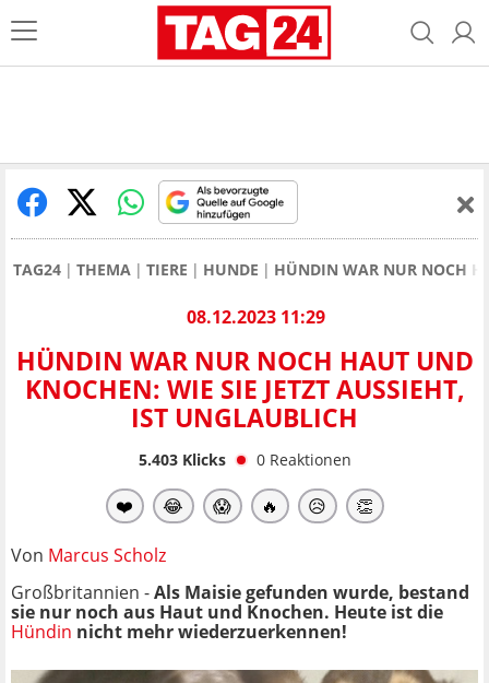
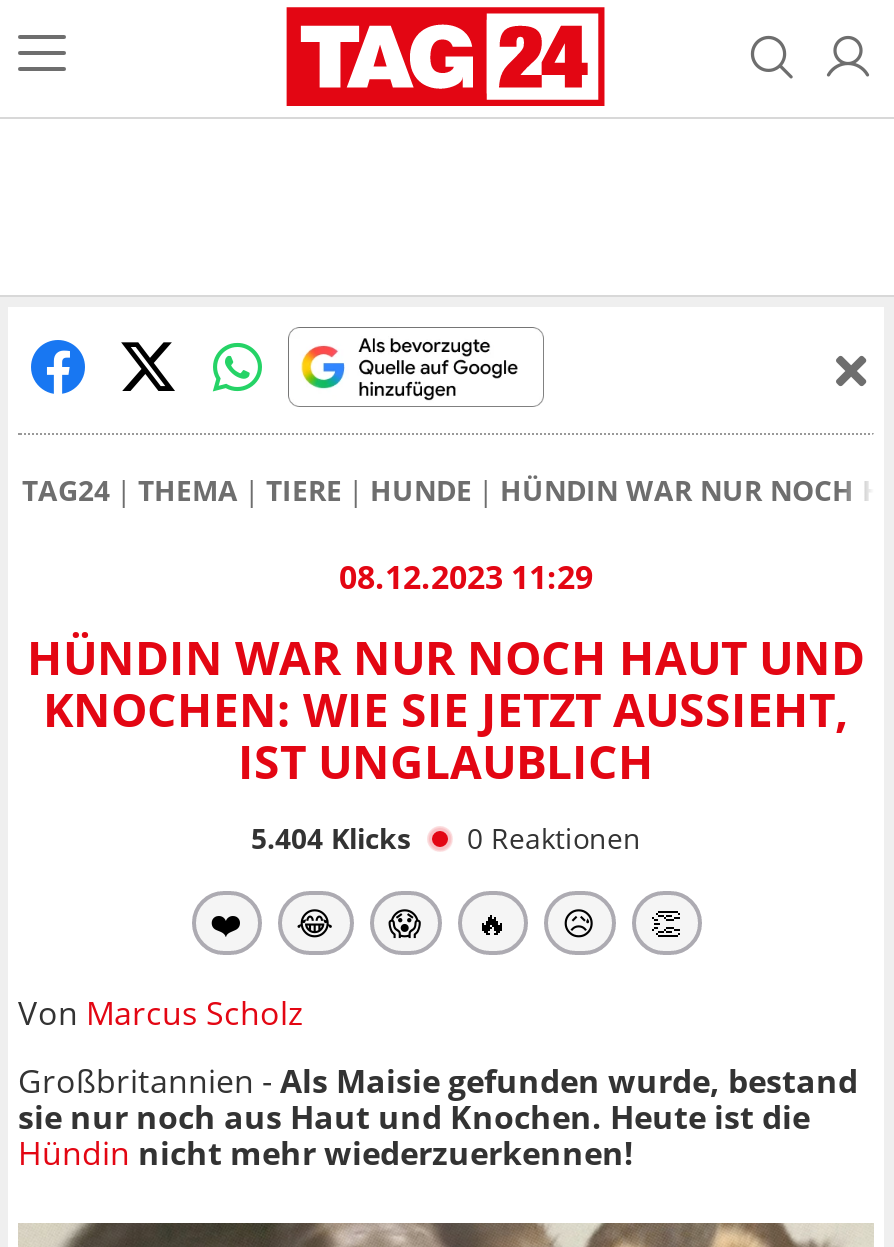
- 5.403 Klicks 0 Reaktionen
+ 5.404 Klicks 0 Reaktionen
